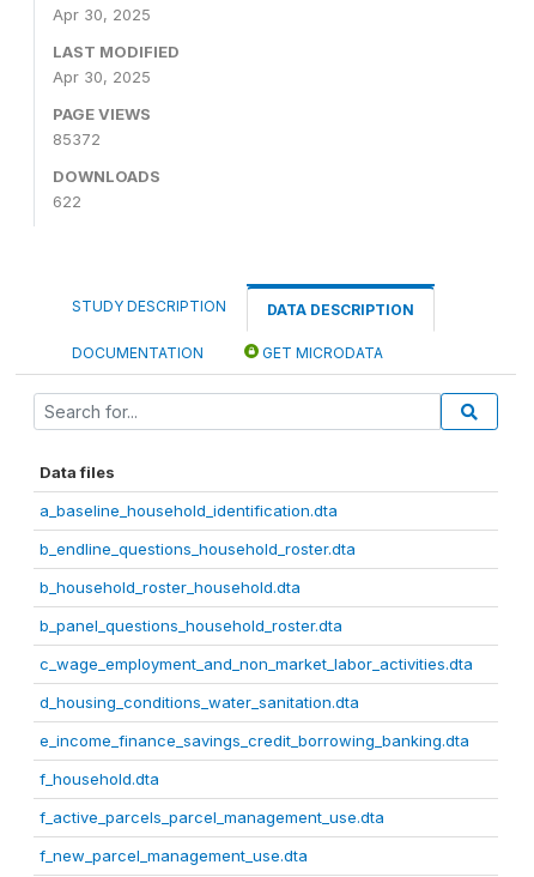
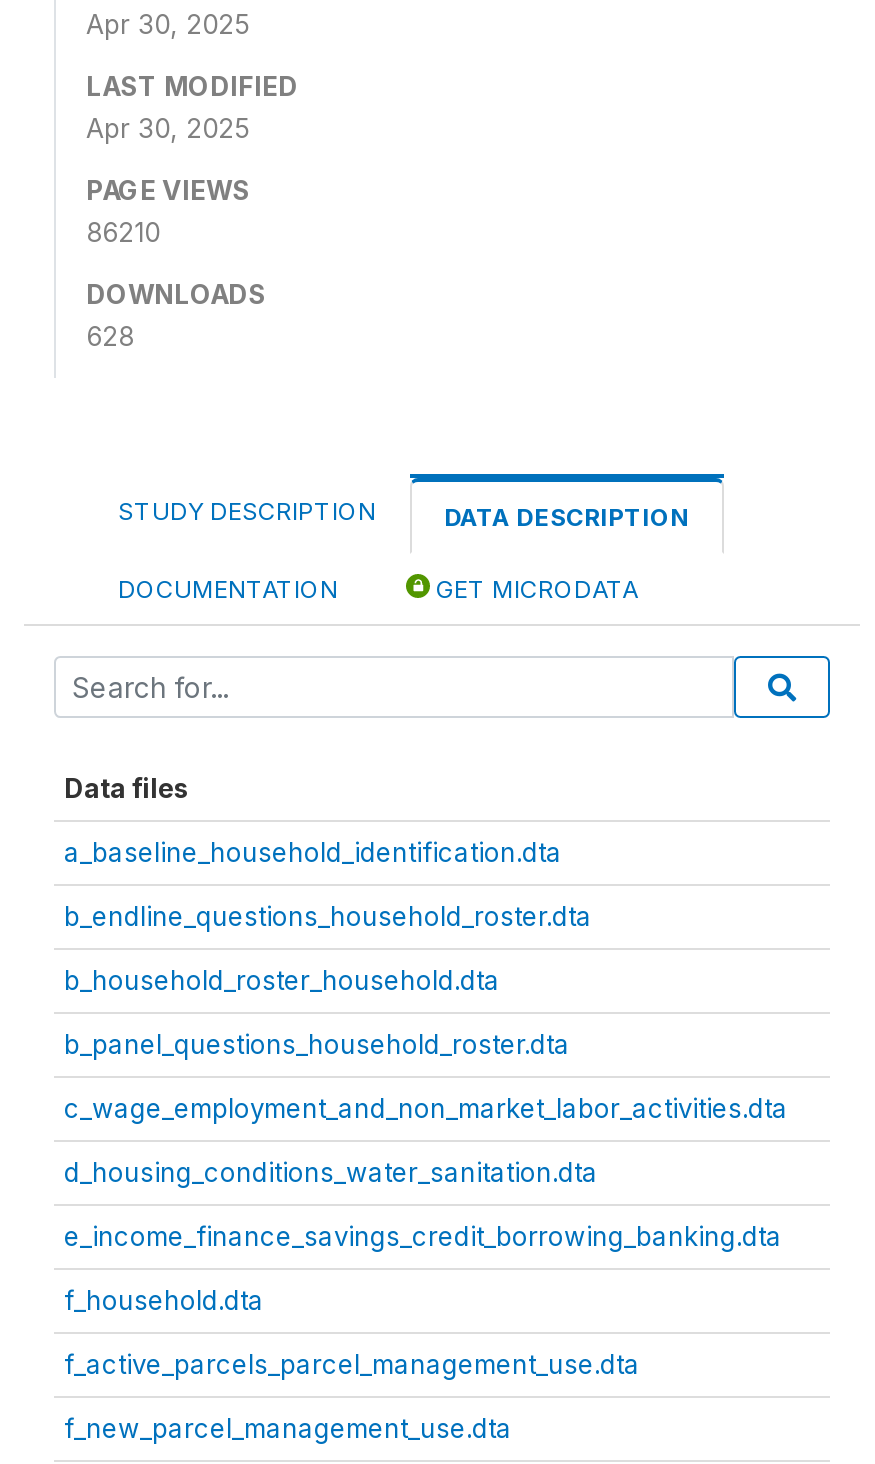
- 85372
+ 86210

- 622
+ 628
